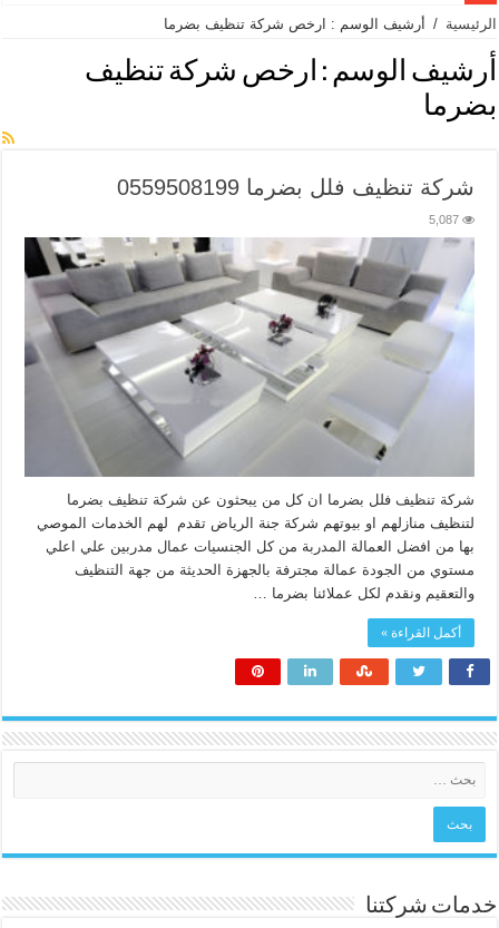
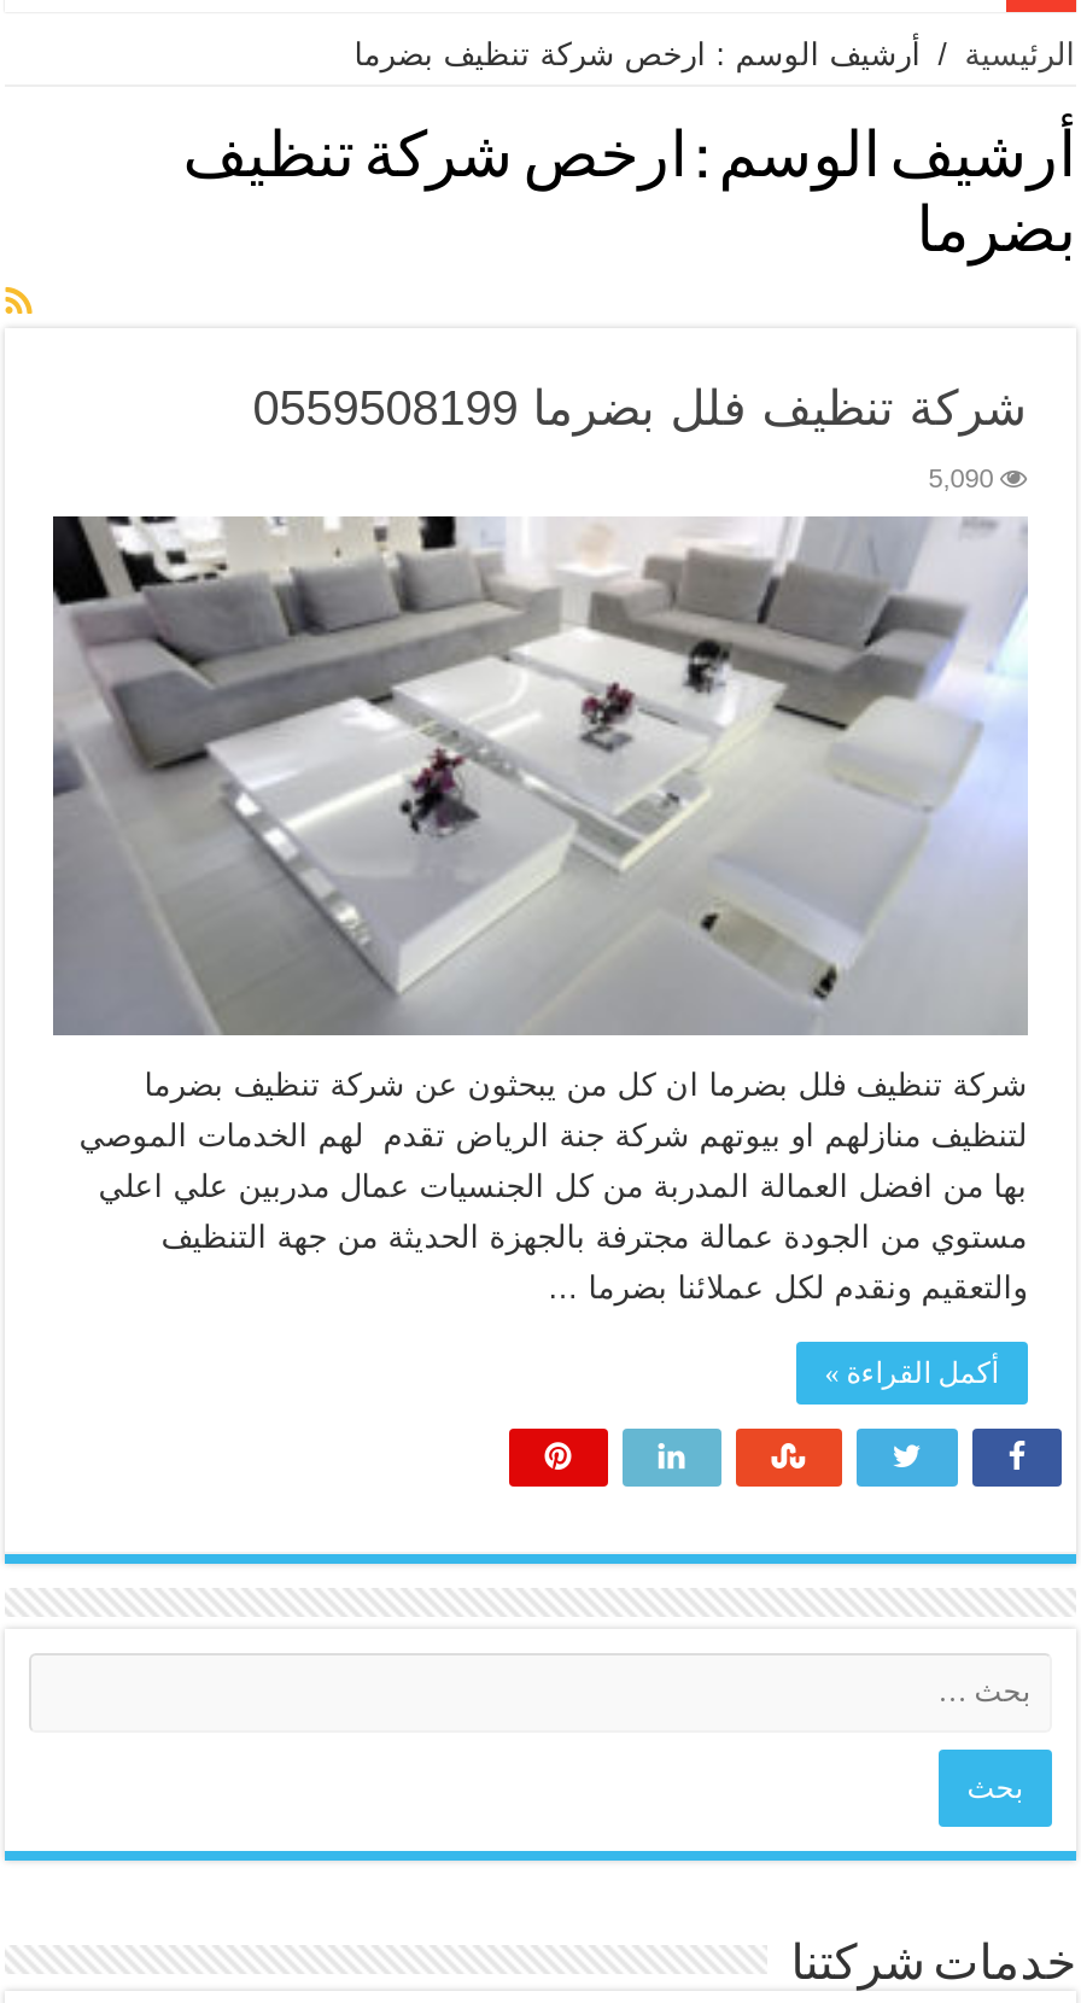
- 5,087
+ 5,090
